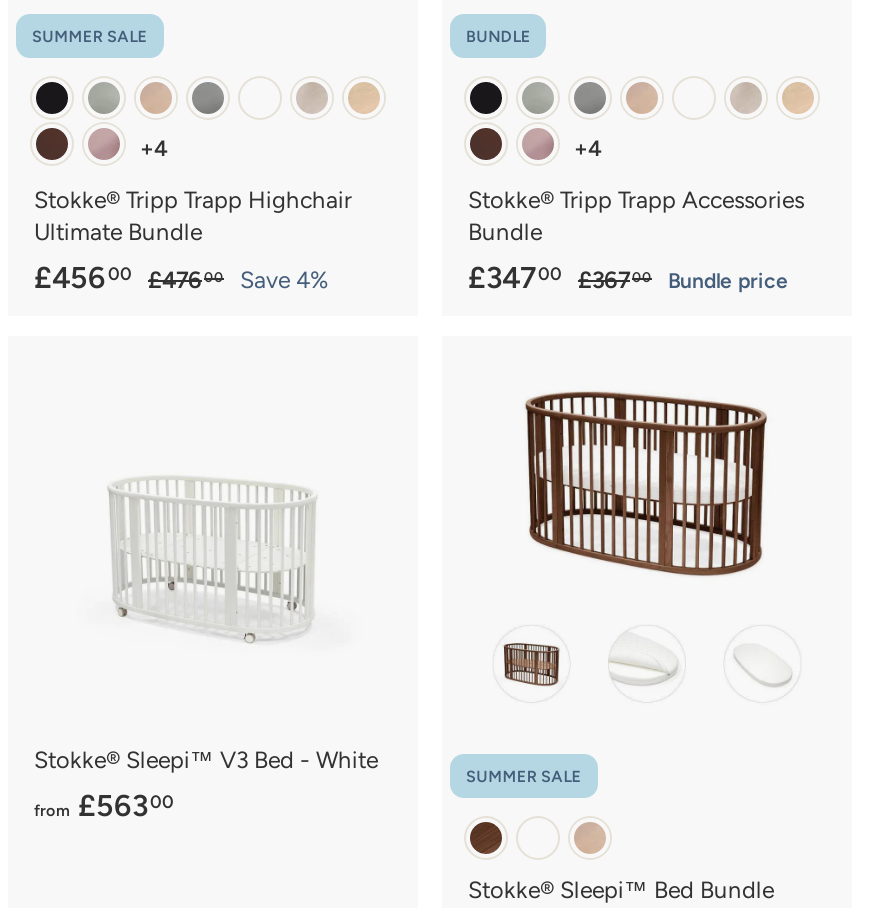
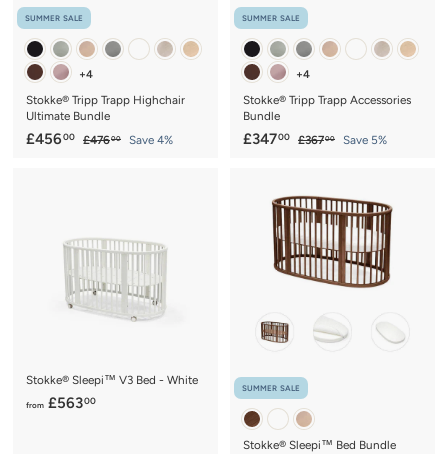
- BUNDLE
+ SUMMER SALE

- Bundle price
+ Save 5%
